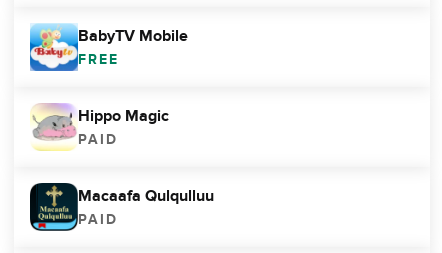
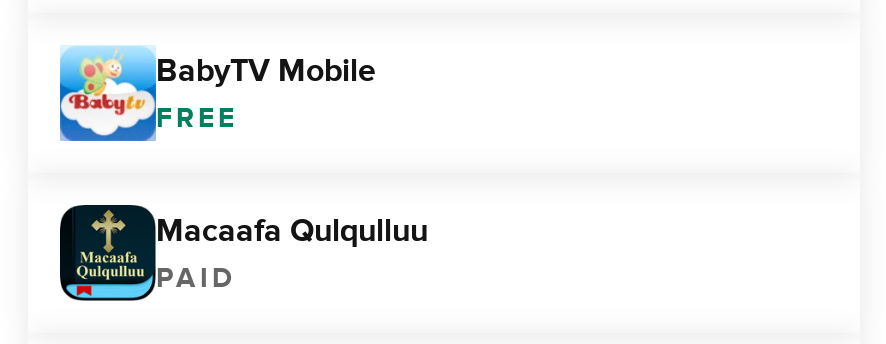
- [image]
- Hippo Magic
- PAID
